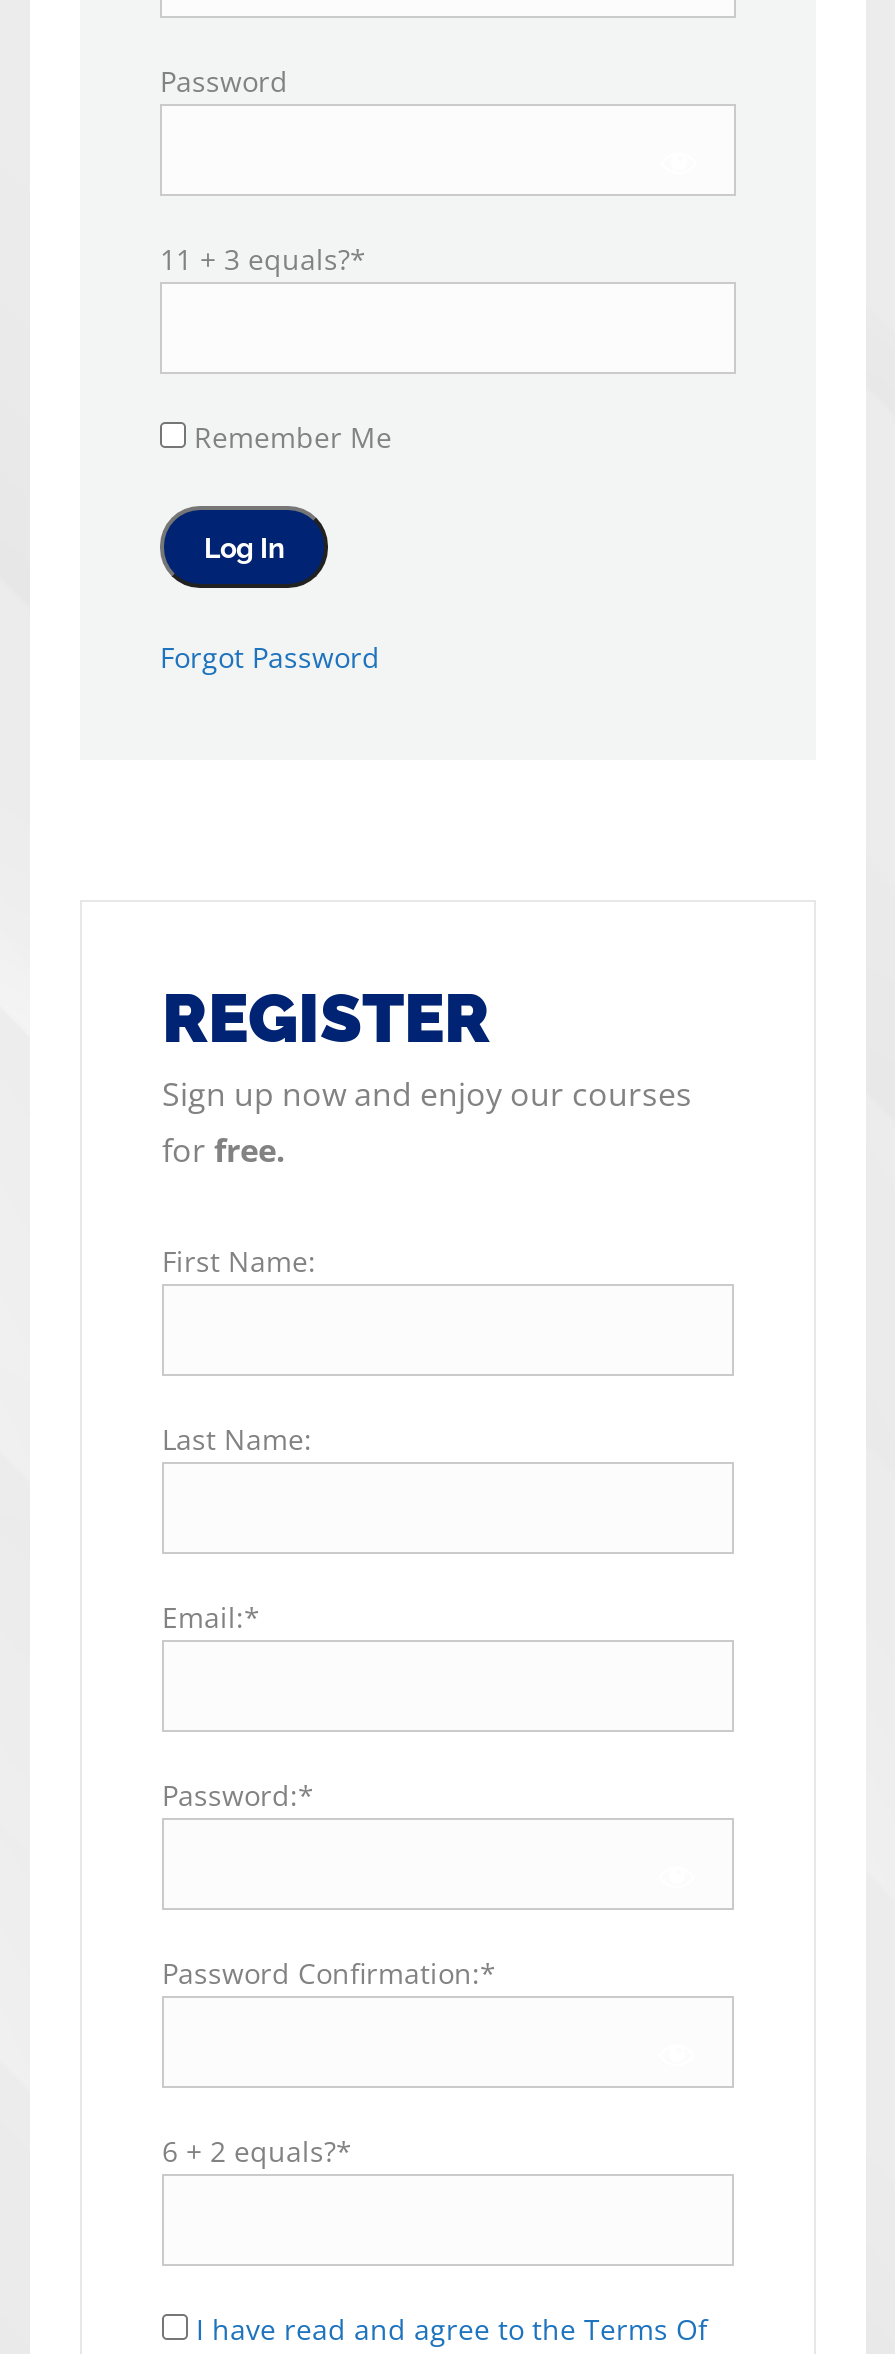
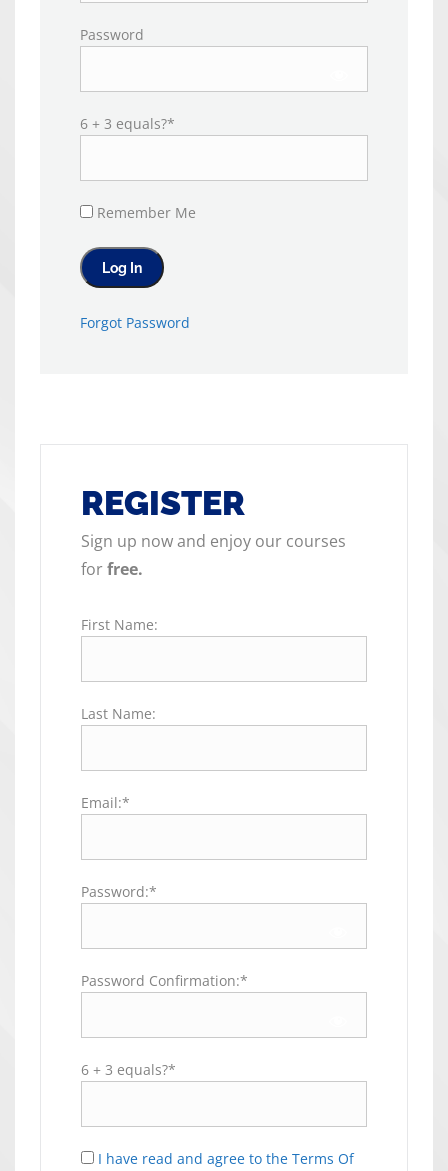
- 11 + 3 equals?*
+ 6 + 3 equals?*

- 6 + 2 equals?*
+ 6 + 3 equals?*
